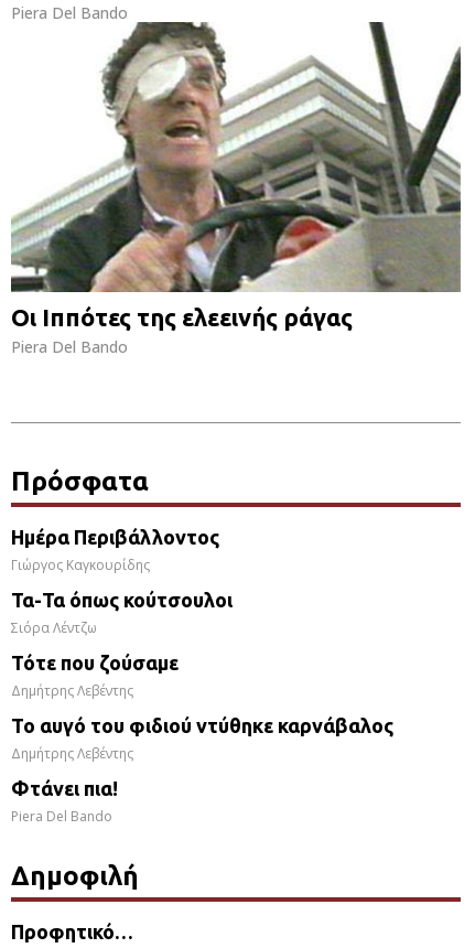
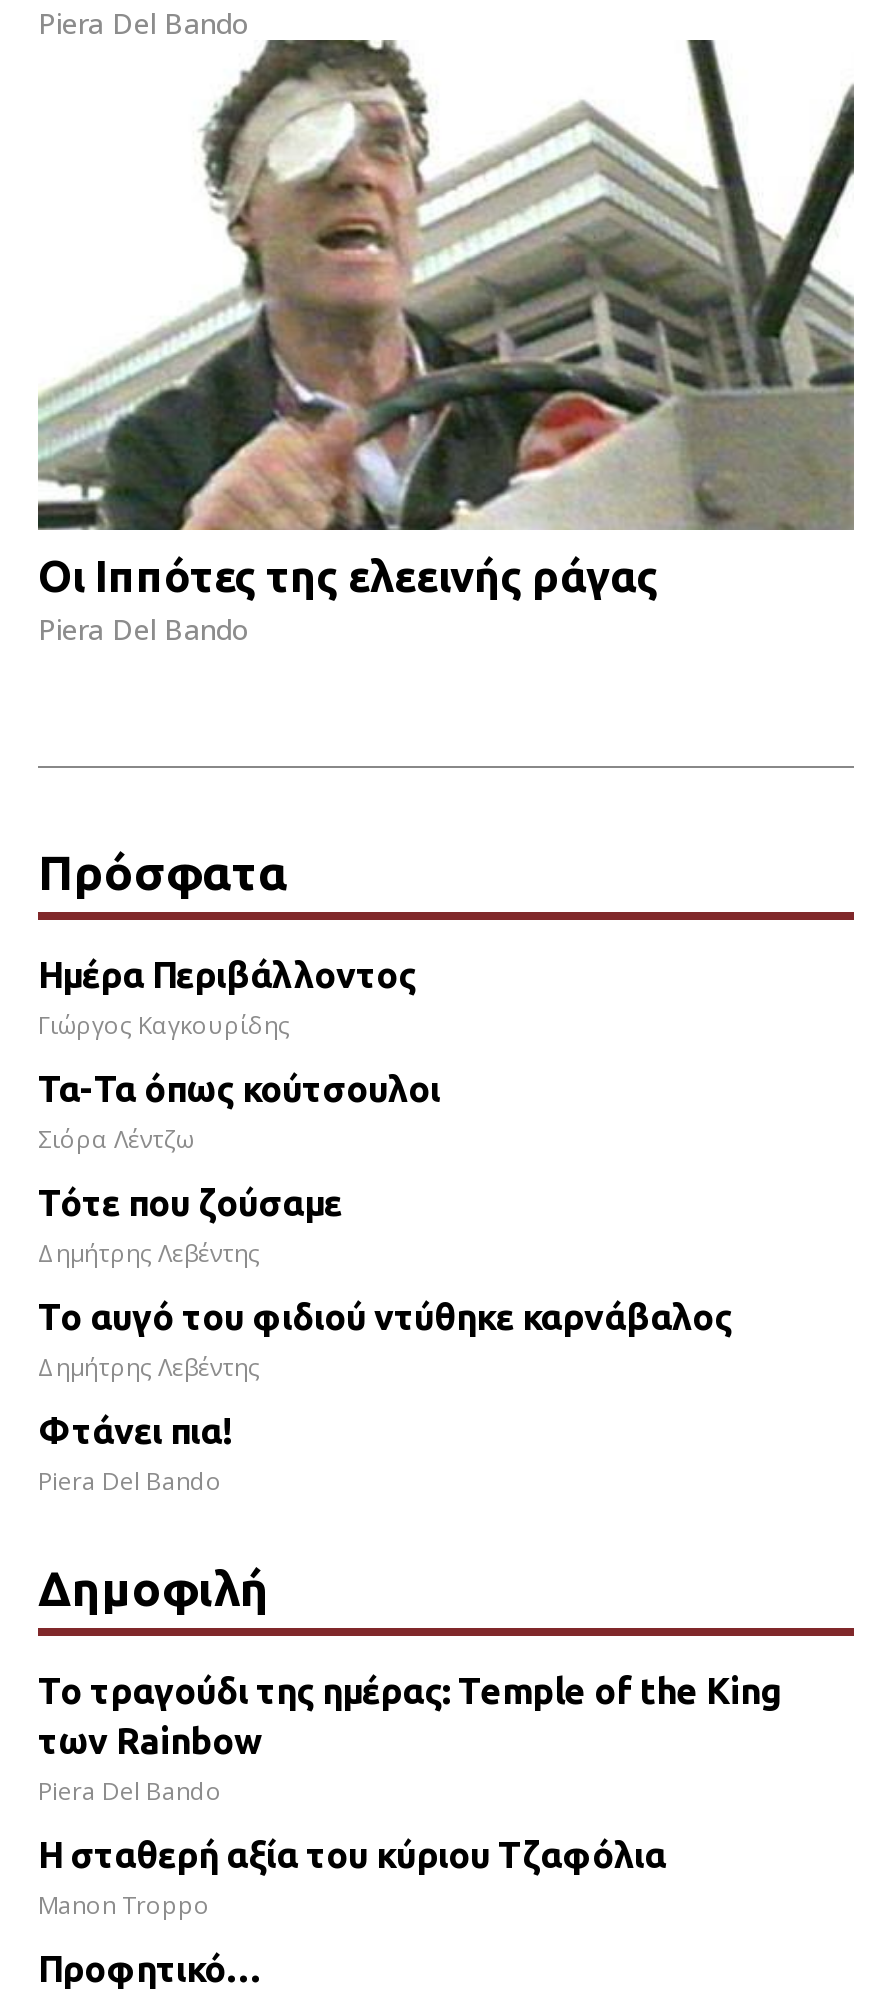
+ Το τραγούδι της ημέρας: Temple of the King
+ των Rainbow
+ Piera Del Bando
+ Η σταθερή αξία του κύριου Τζαφόλια
+ Manon Troppo
